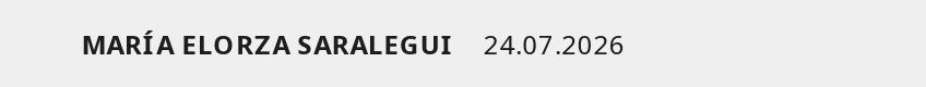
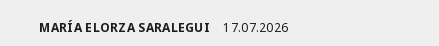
- MARÍA ELORZA SARALEGUI 24.07.2026
+ MARÍA ELORZA SARALEGUI 17.07.2026
